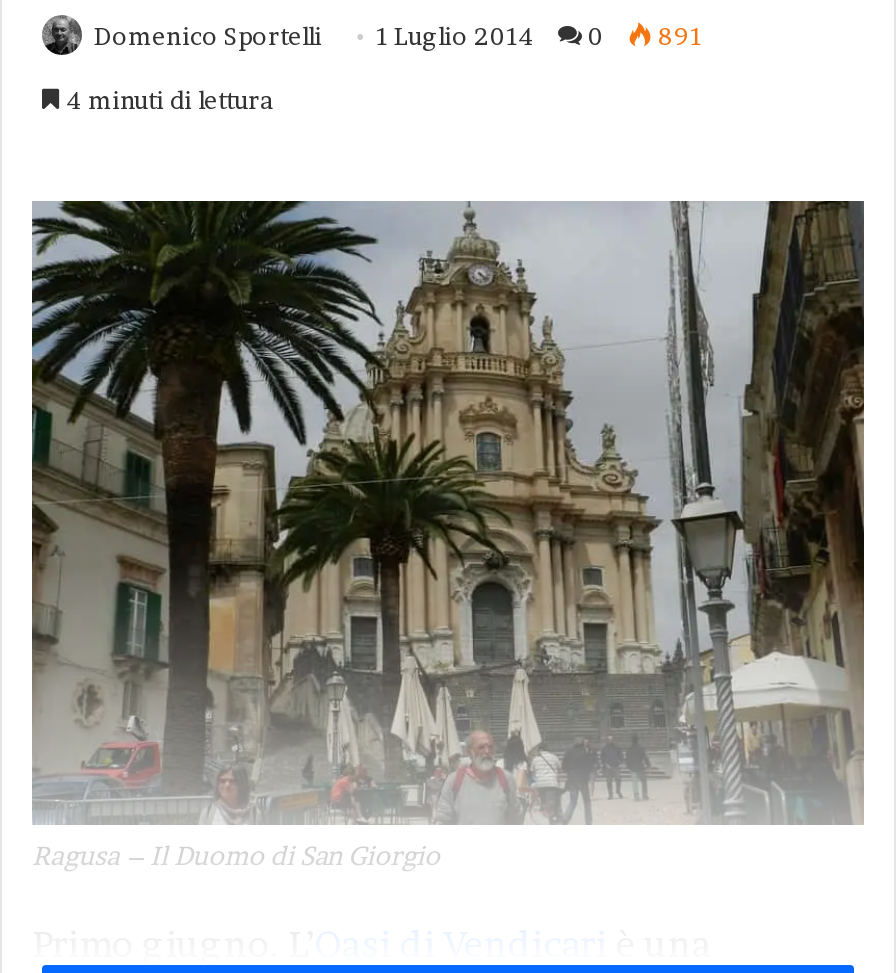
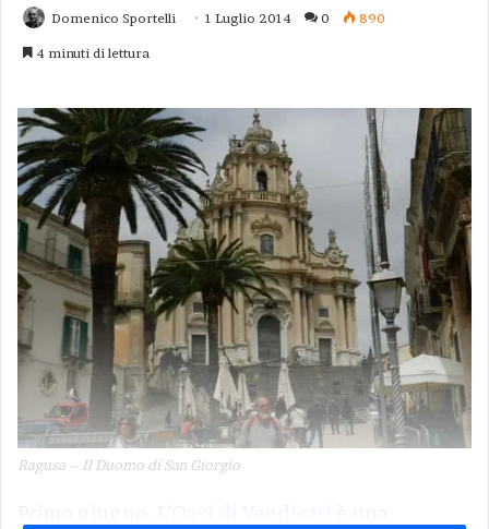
- Domenico Sportelli 1 Luglio 2014 0 891
+ Domenico Sportelli 1 Luglio 2014 0 890
